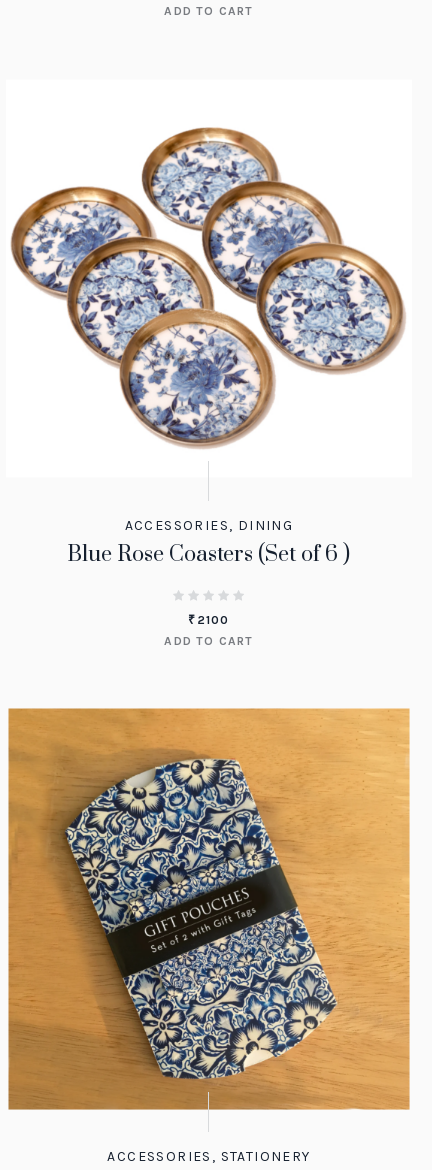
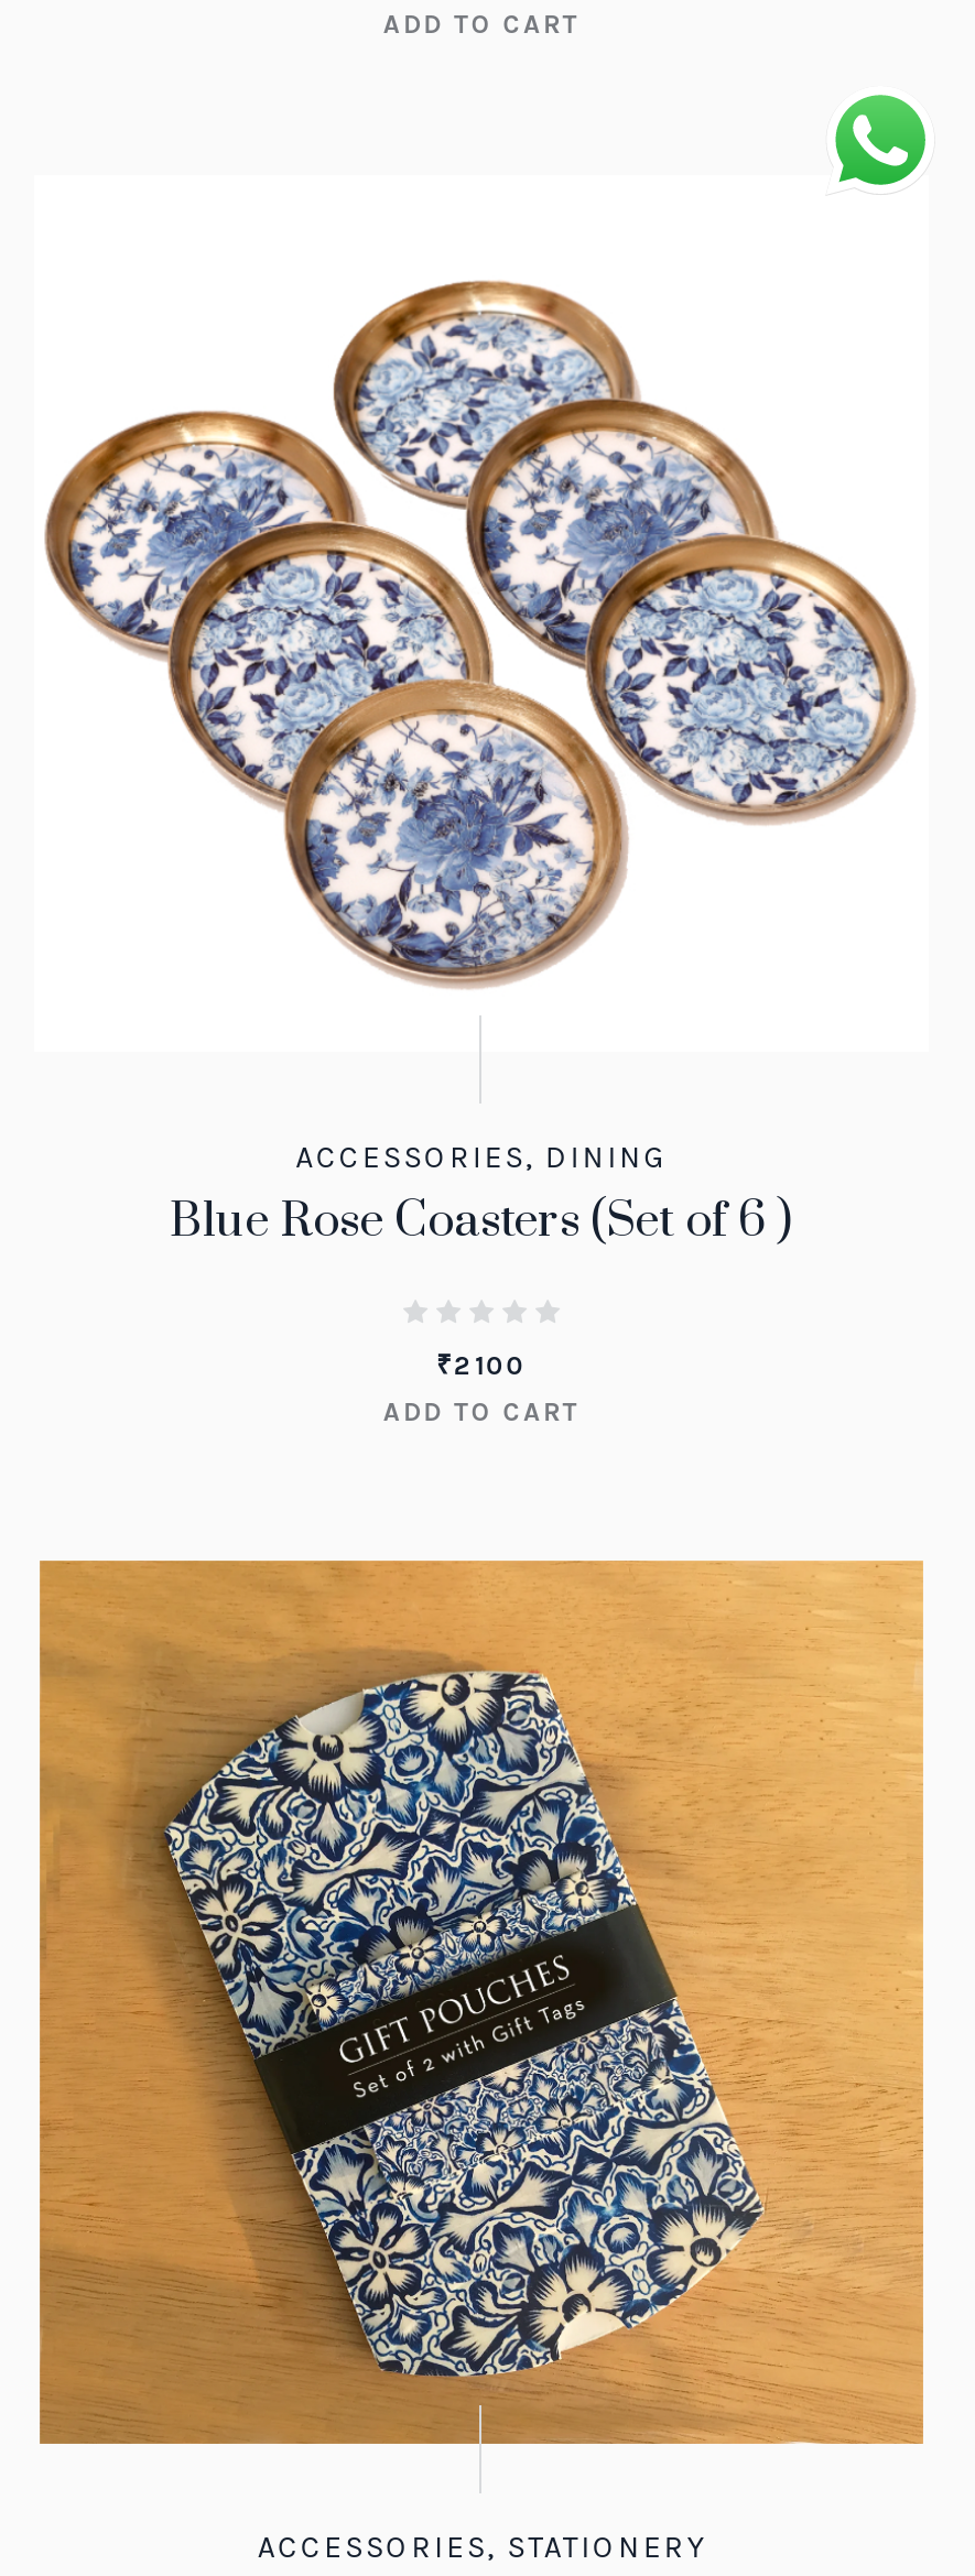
+ [image]
